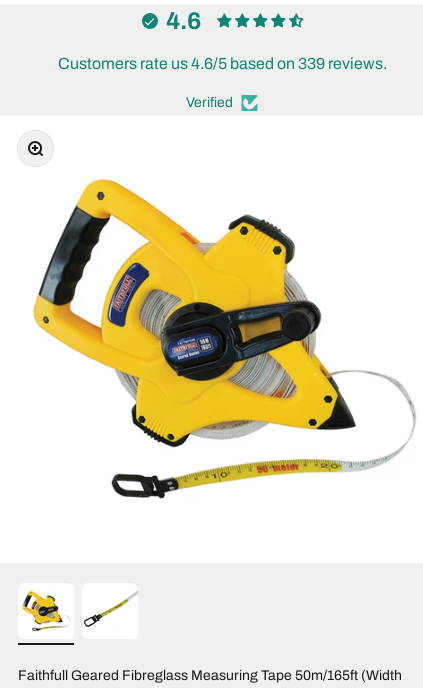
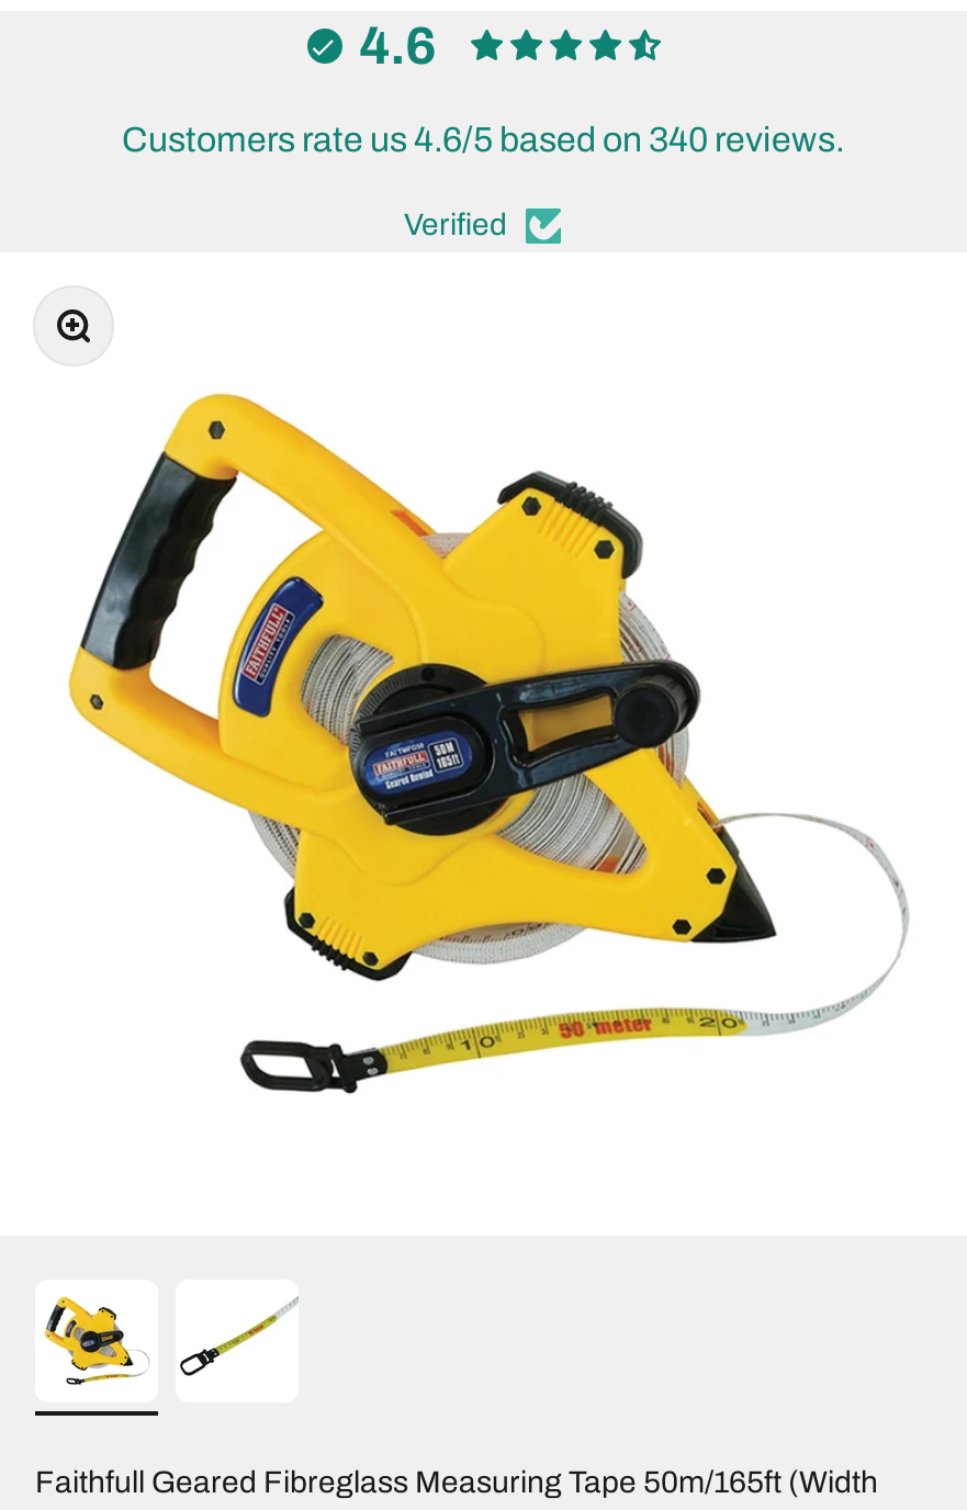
- Customers rate us 4.6/5 based on 339 reviews.
+ Customers rate us 4.6/5 based on 340 reviews.
